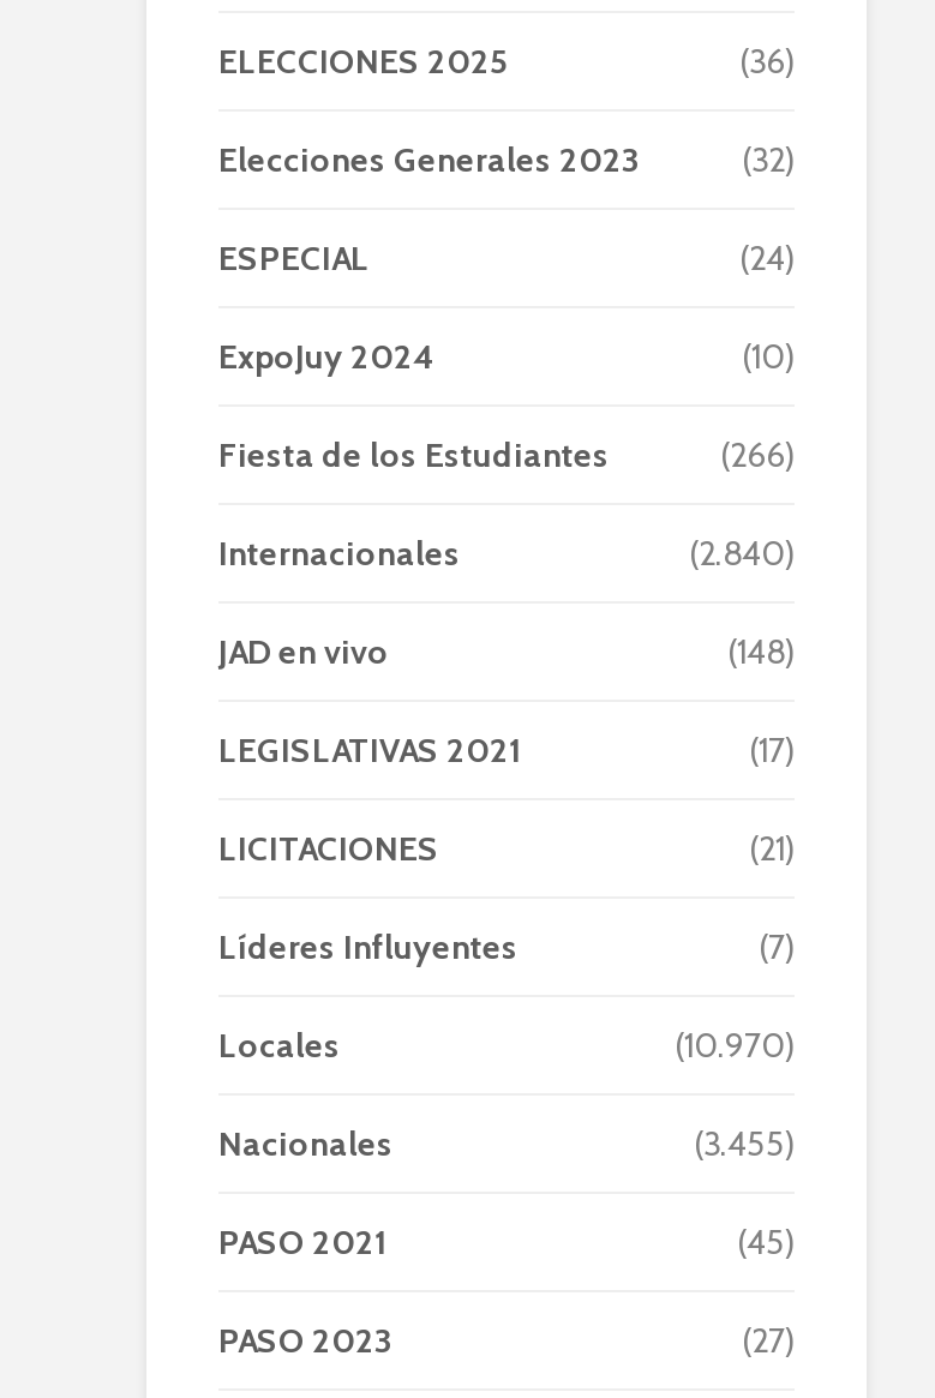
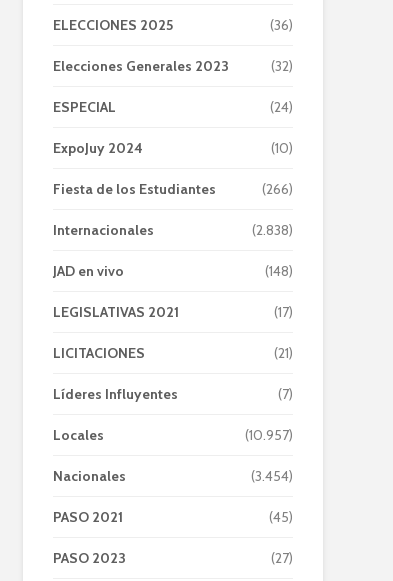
- (2.840)
+ (2.838)

- (10.970)
+ (10.957)

- (3.455)
+ (3.454)
